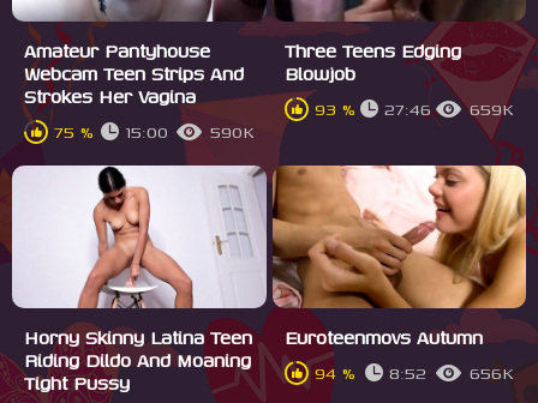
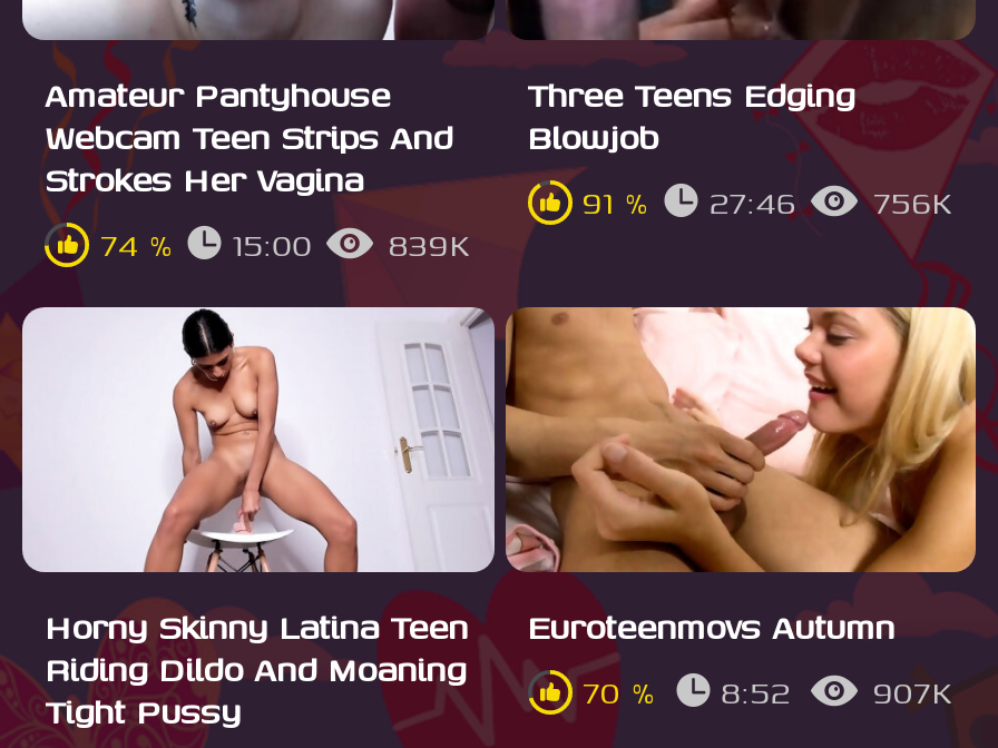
- 93 %
+ 91 %

- 659K
+ 756K

- 75 %
+ 74 %

- 590K
+ 839K

- 94 %
+ 70 %

- 656K
+ 907K
